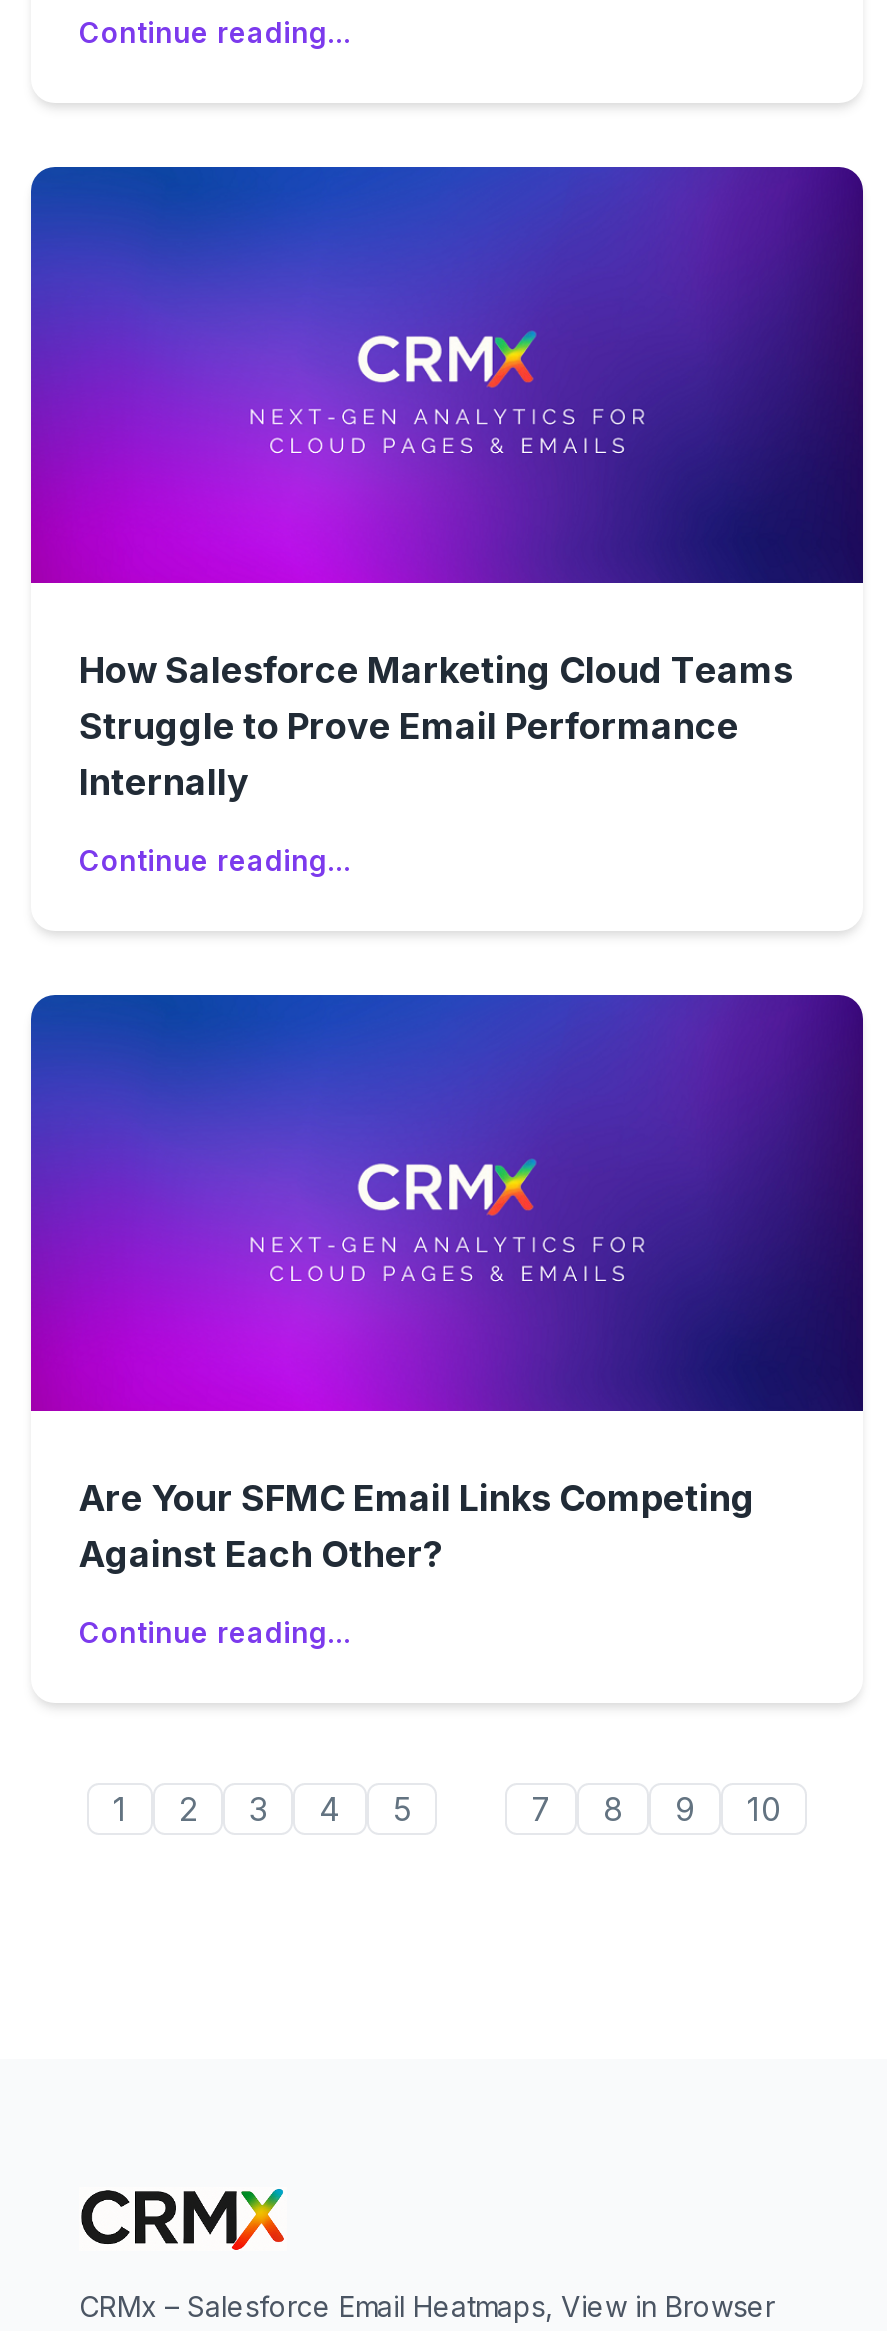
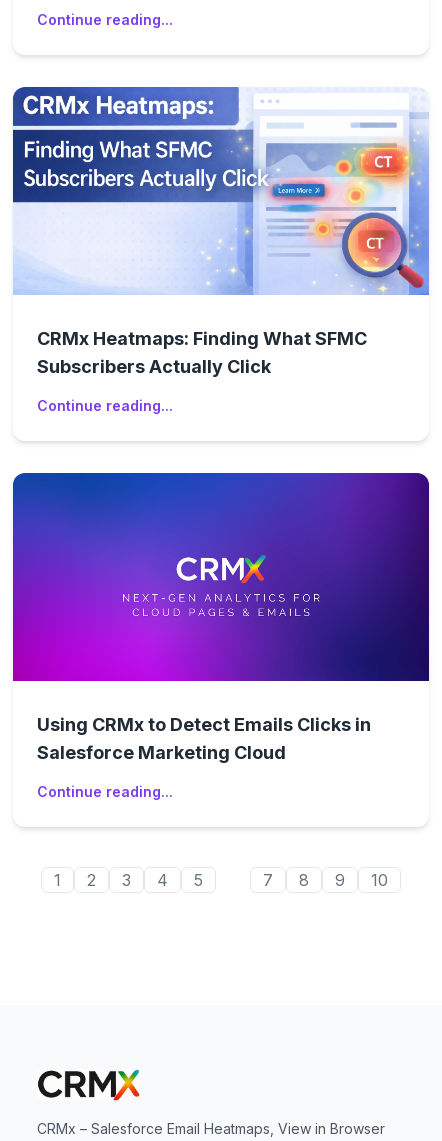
- [image]
- How Salesforce Marketing Cloud Teams
- Struggle to Prove Email Performance
- Internally
+ [image]
+ CRMx Heatmaps: Finding What SFMC
+ Subscribers Actually Click

- Are Your SFMC Email Links Competing
- Against Each Other?
+ Using CRMx to Detect Emails Clicks in
+ Salesforce Marketing Cloud
